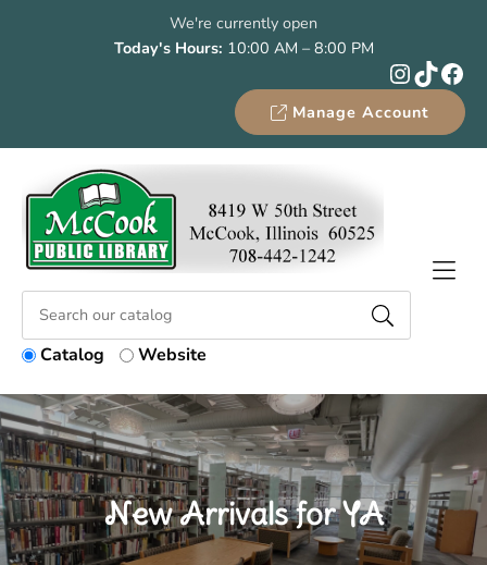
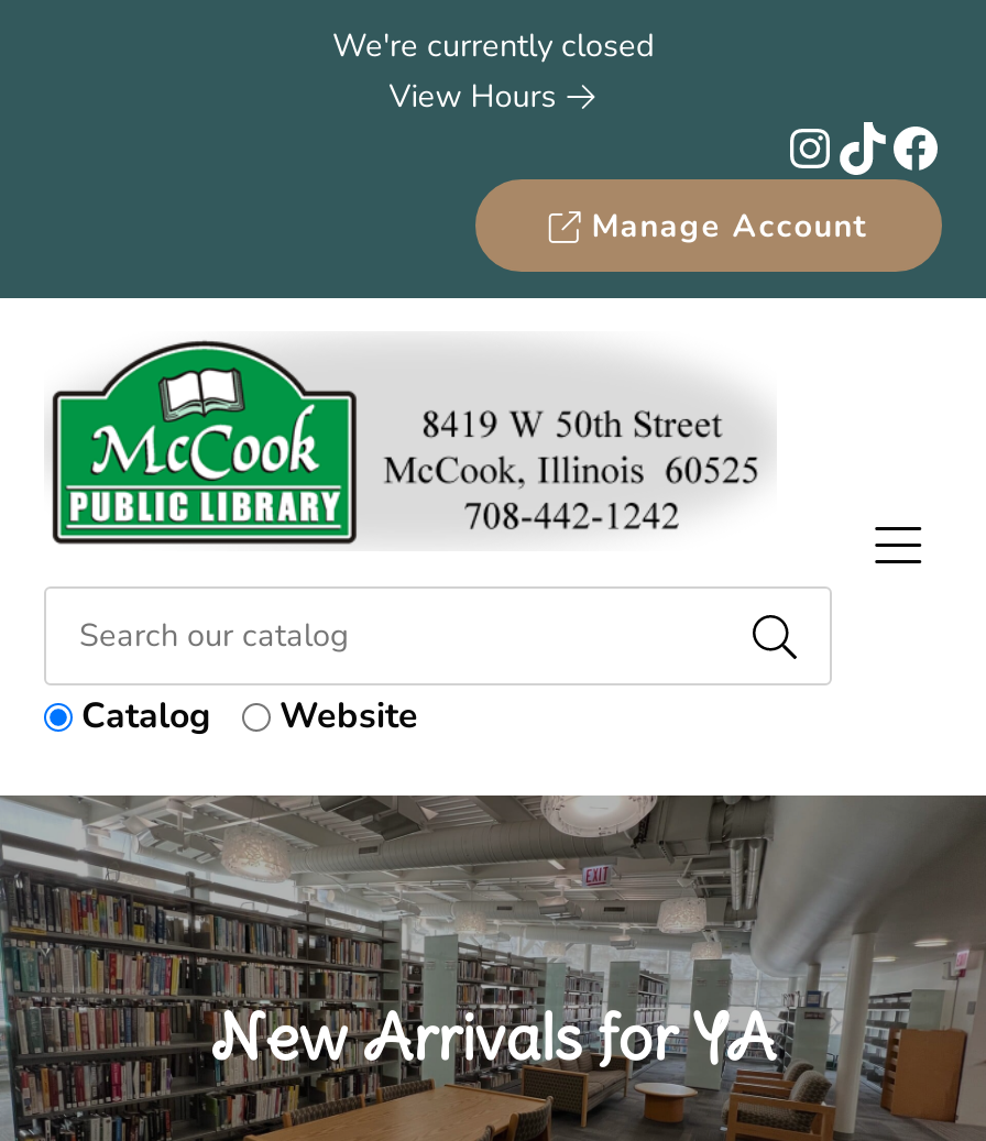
- We're currently open
- Today's Hours: 10:00 AM – 8:00 PM
+ We're currently closed
+ View Hours
